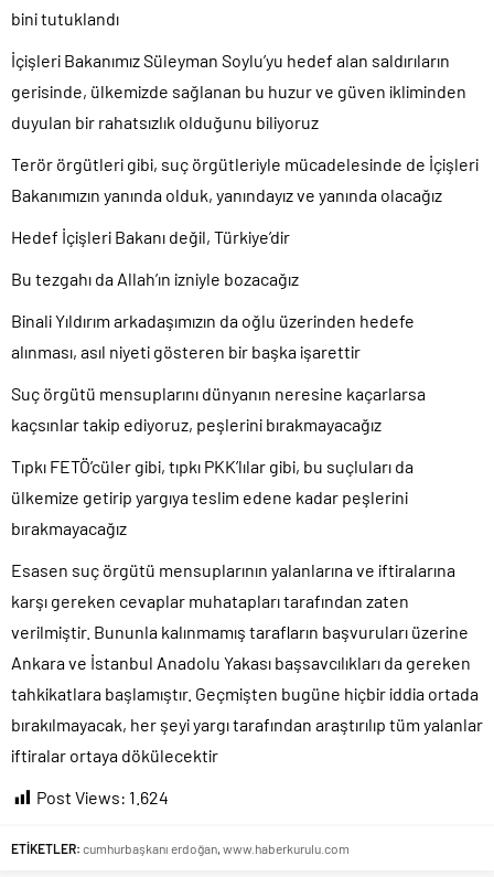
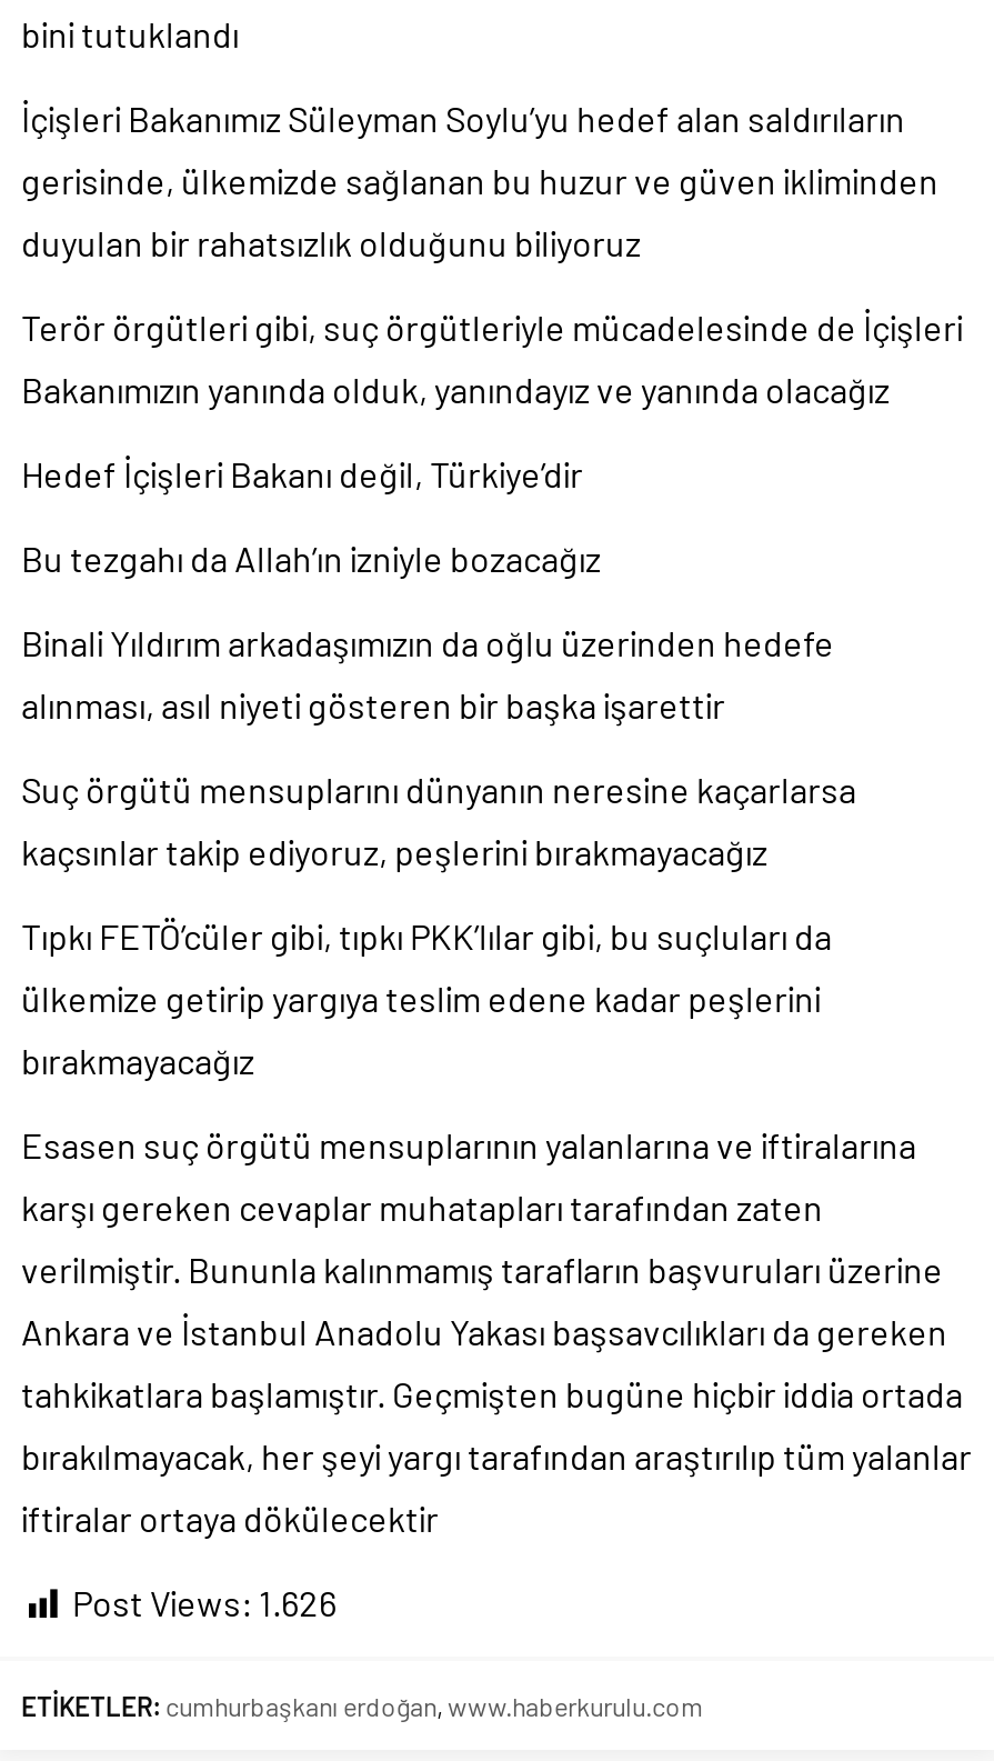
- Post Views: 1.624
+ Post Views: 1.626
